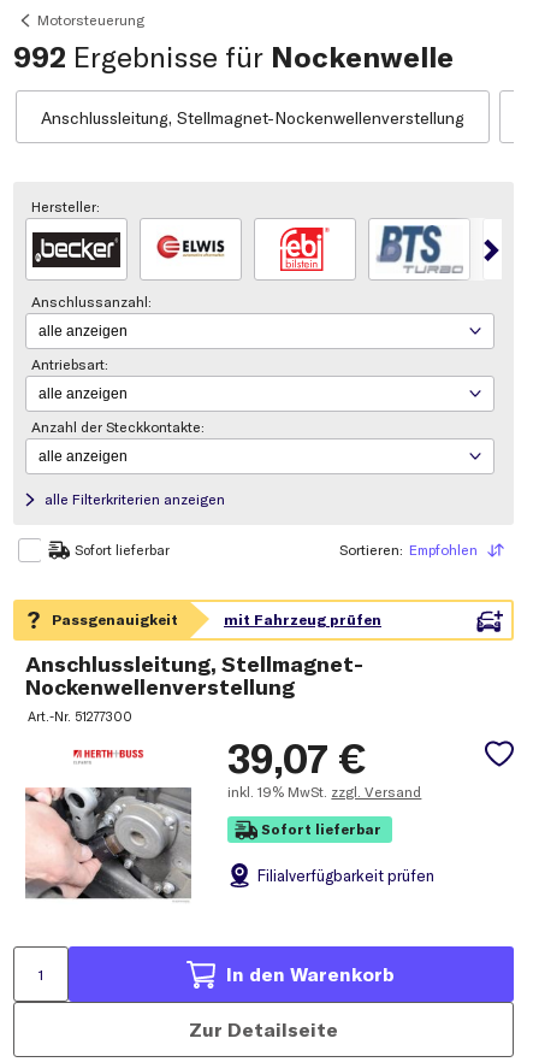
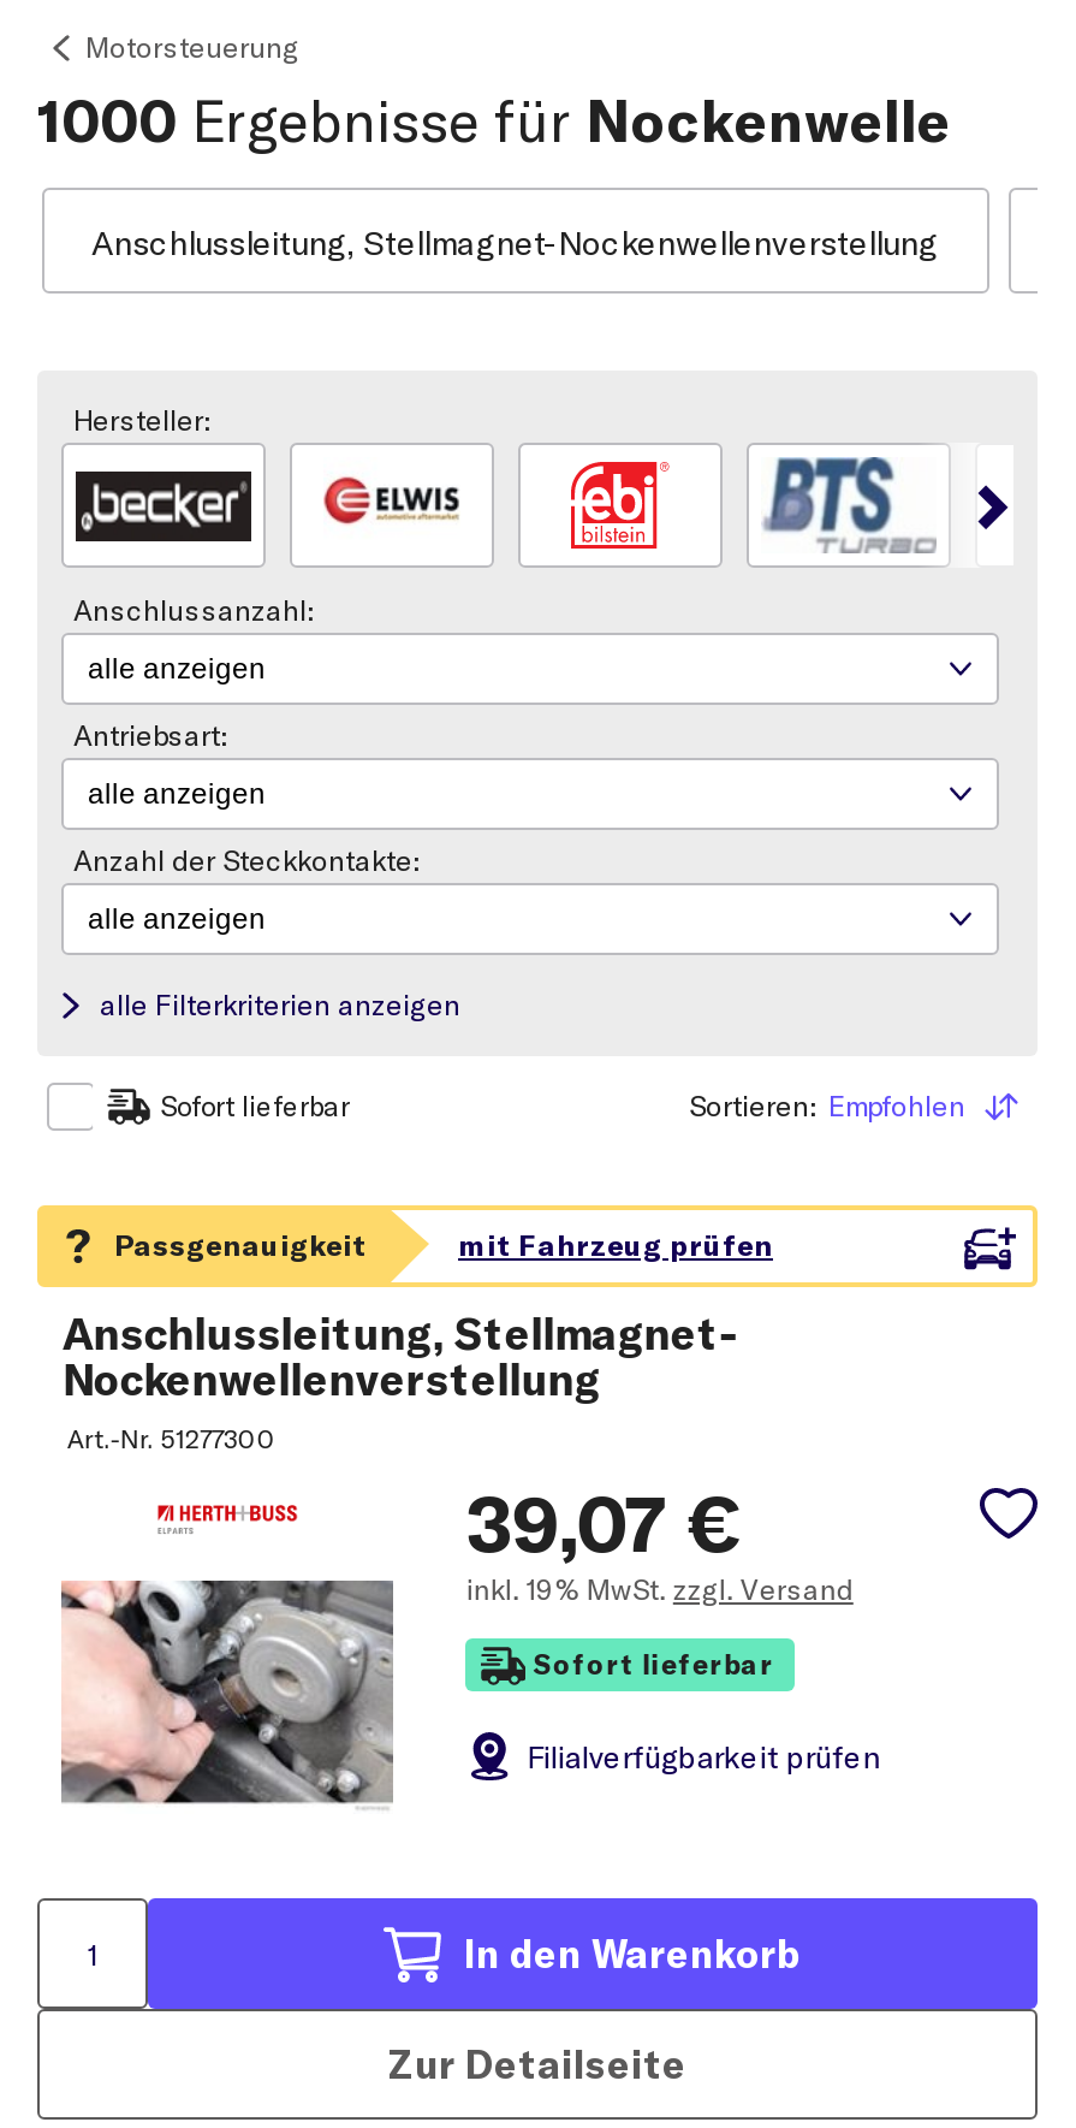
- 992 Ergebnisse für Nockenwelle
+ 1000 Ergebnisse für Nockenwelle
